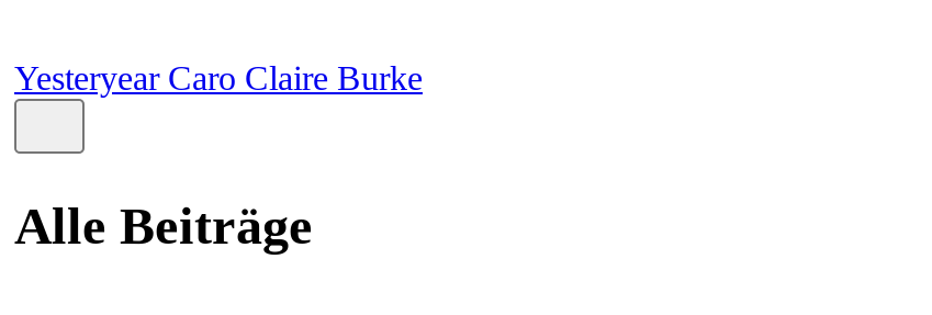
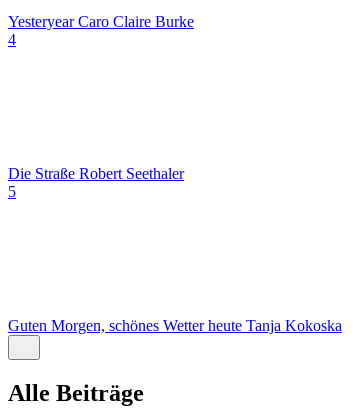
+ 4

+ Die Straße Robert Seethaler
+ 5

+ Guten Morgen, schönes Wetter heute Tanja Kokoska
